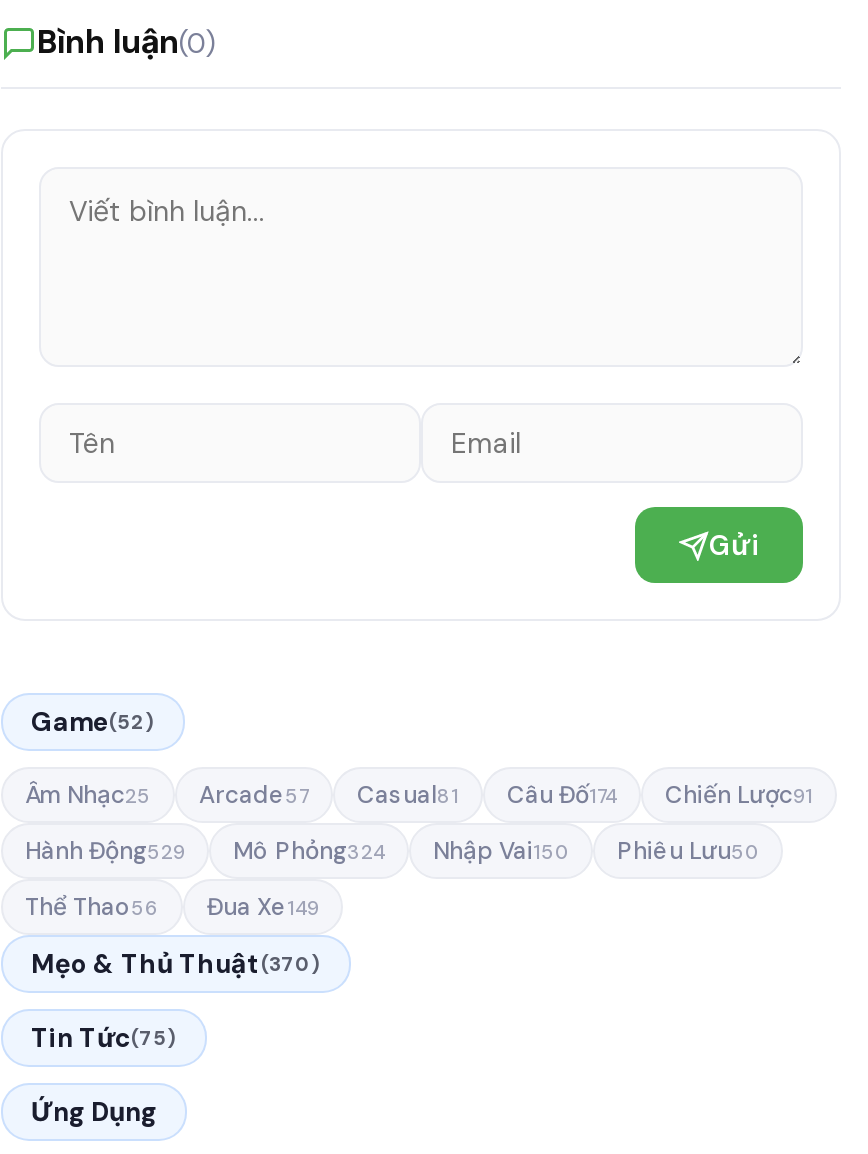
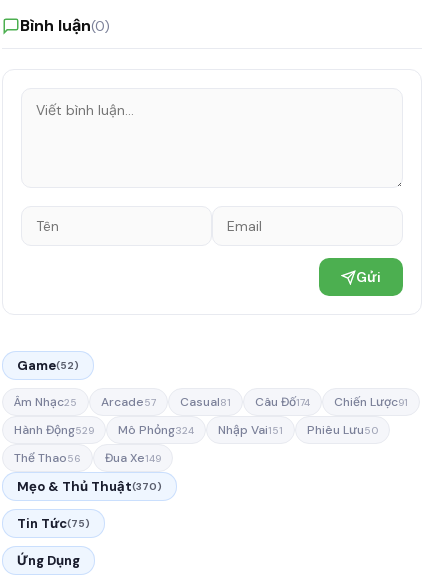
- Hành Động529 Mô Phỏng324 Nhập Vai150 Phiêu Lưu50
+ Hành Động529 Mô Phỏng324 Nhập Vai151 Phiêu Lưu50
